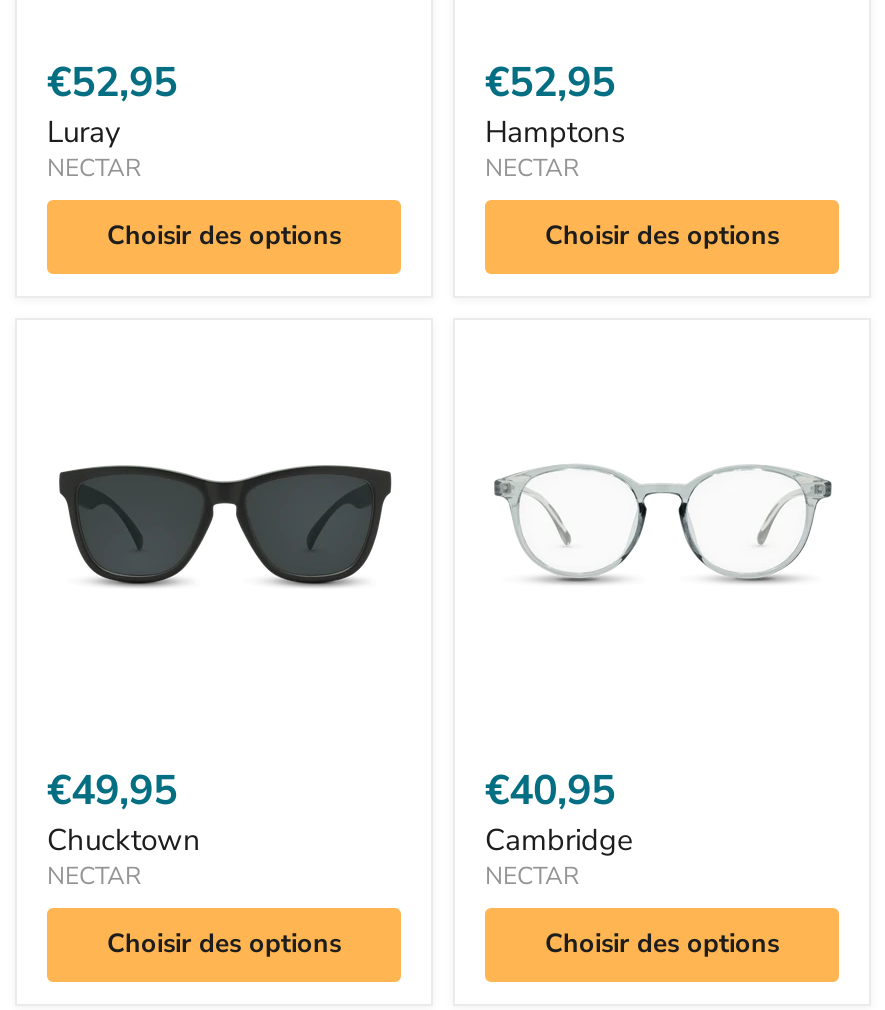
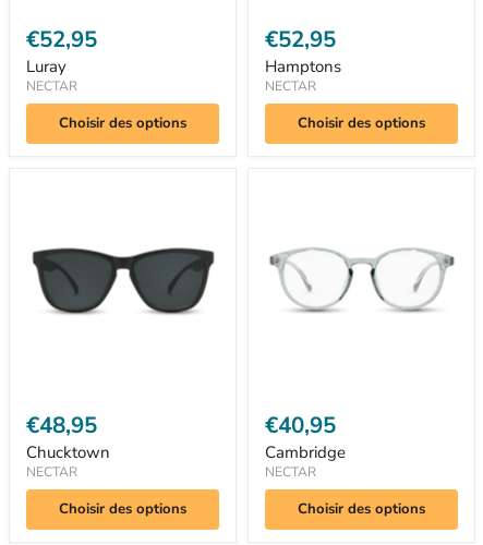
- €49,95
+ €48,95
